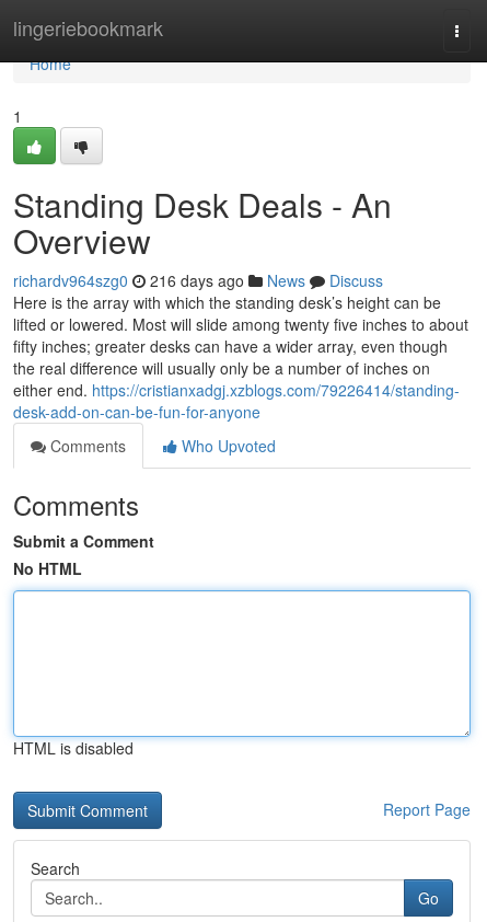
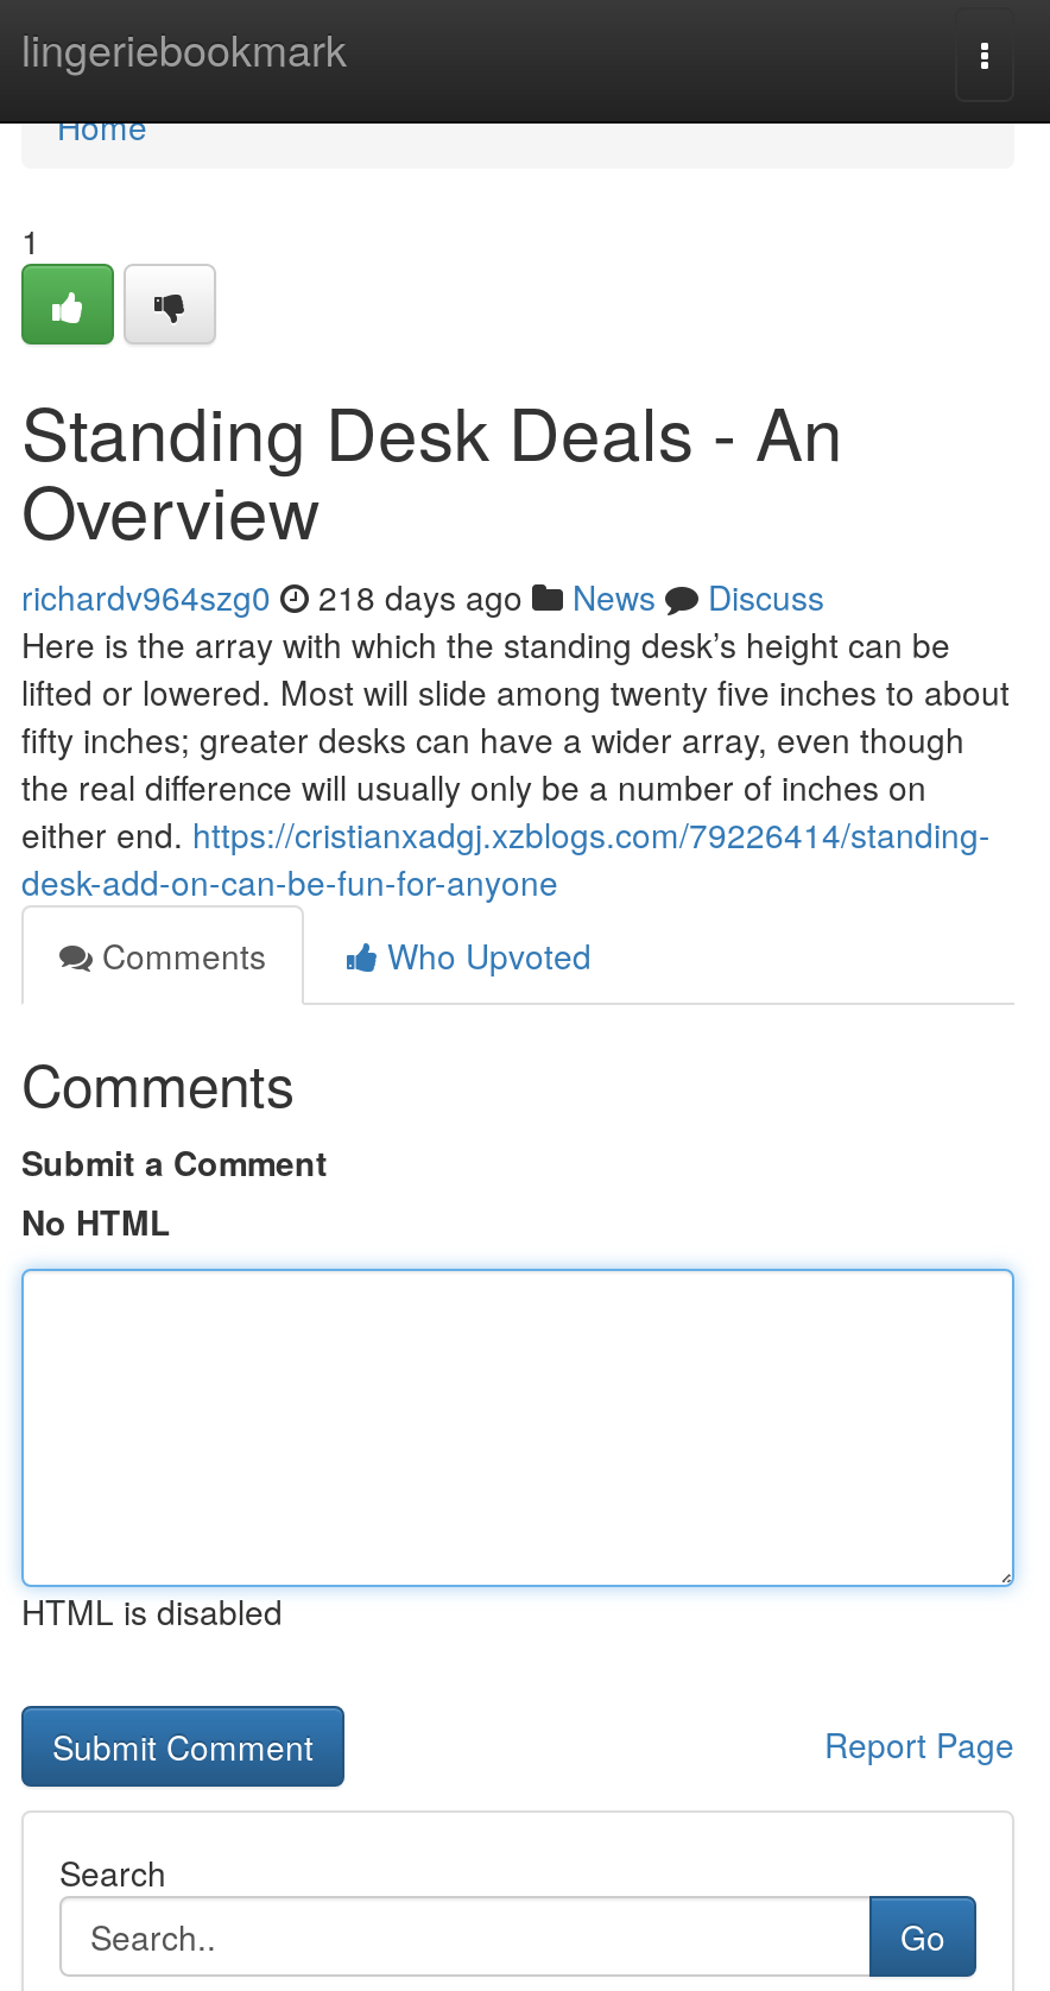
- richardv964szg0 216 days ago News Discuss
+ richardv964szg0 218 days ago News Discuss
